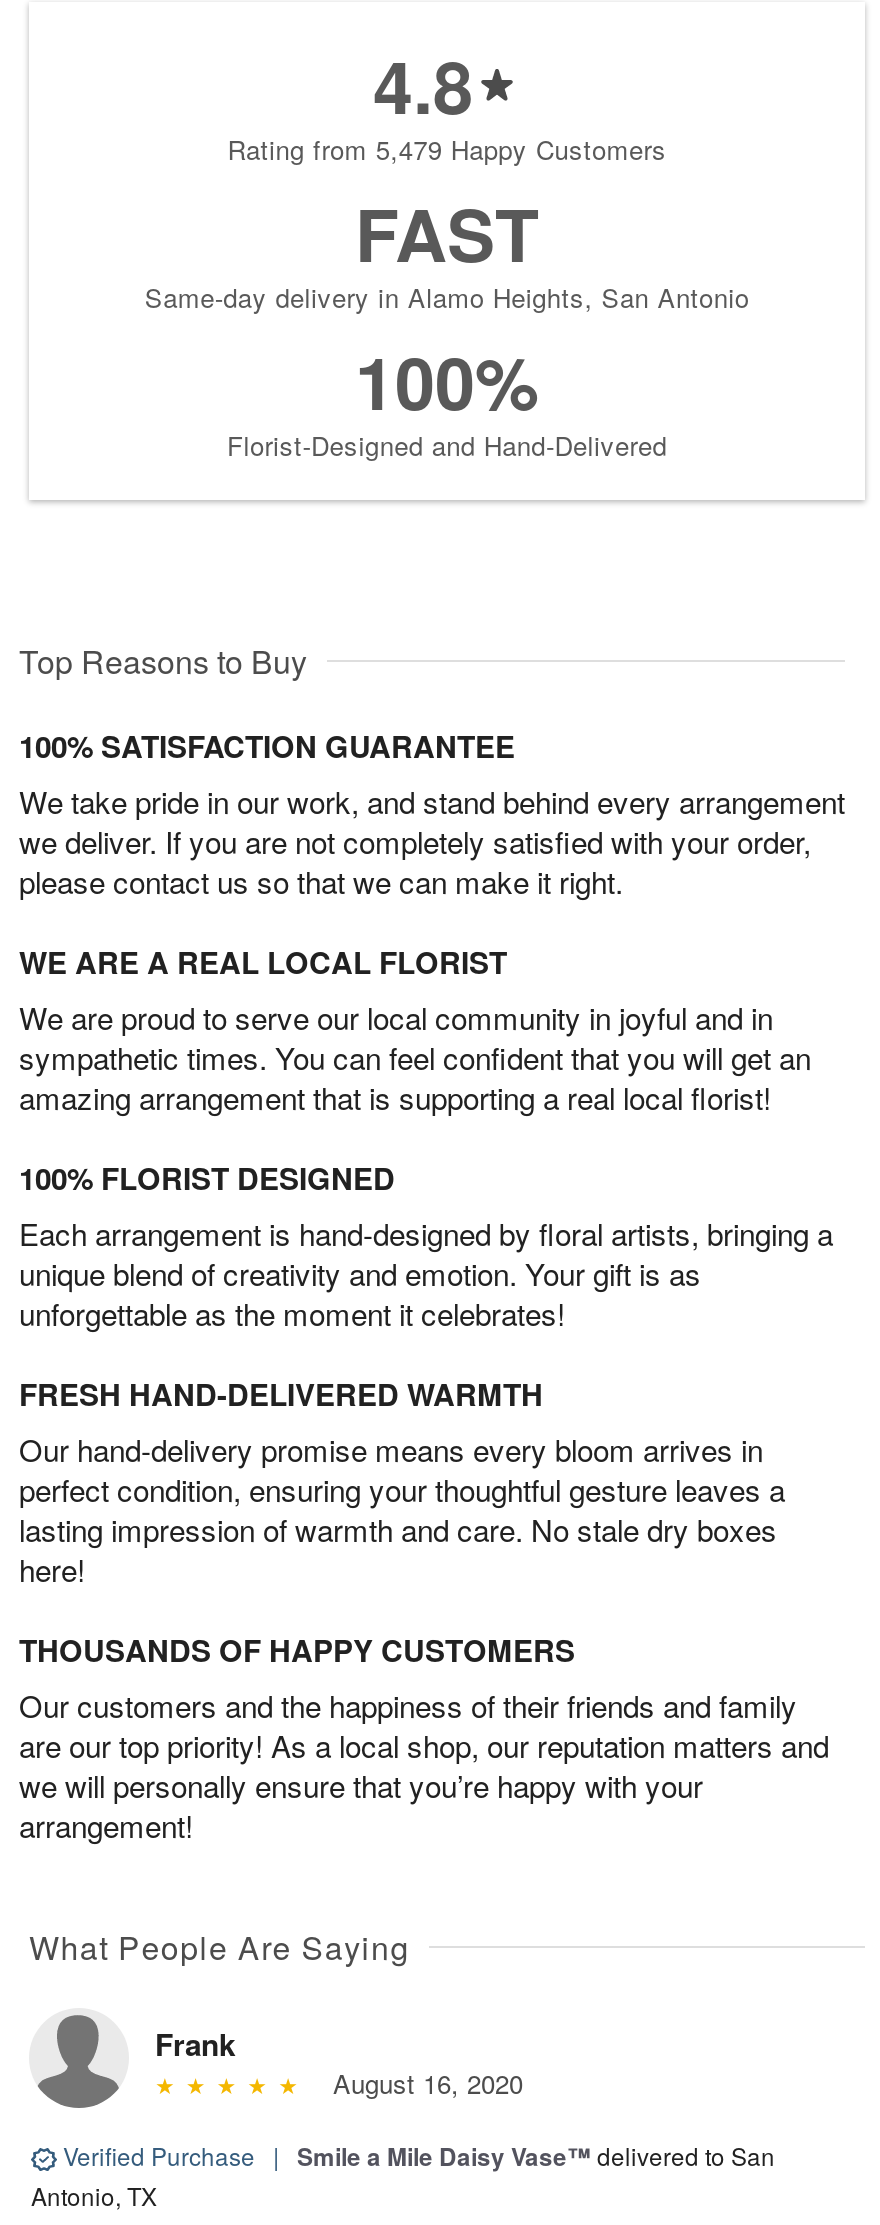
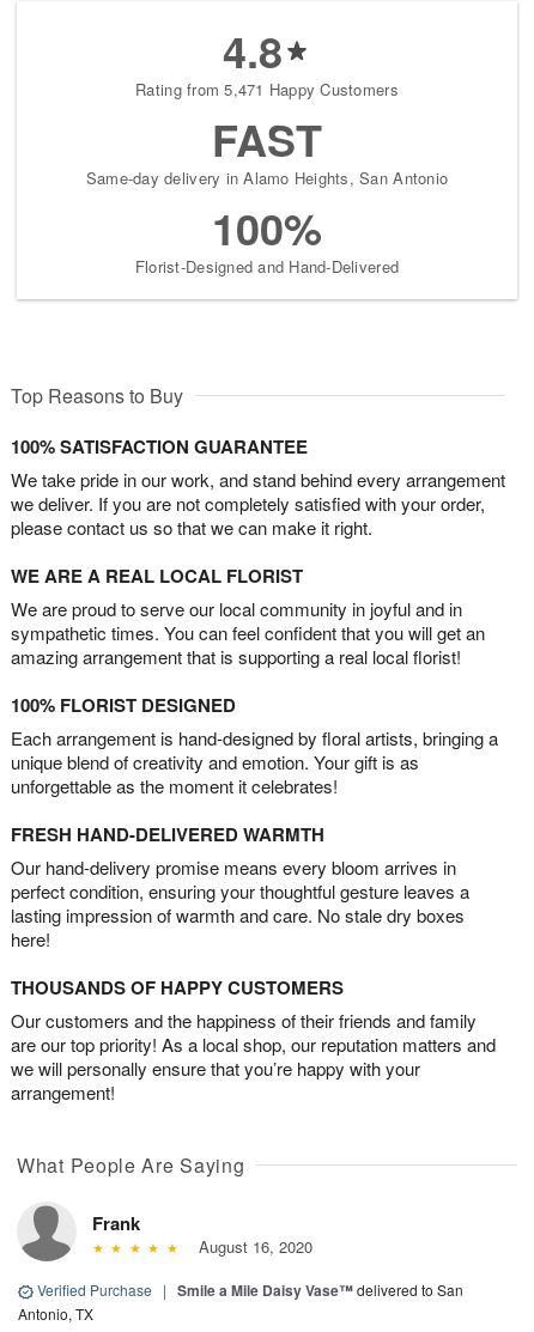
- Rating from 5,479 Happy Customers
+ Rating from 5,471 Happy Customers
